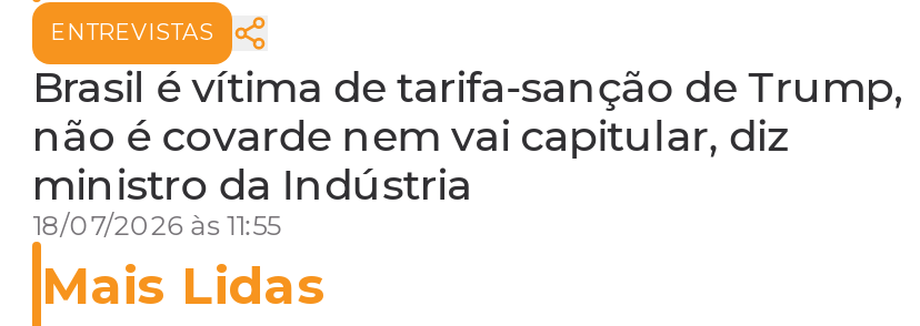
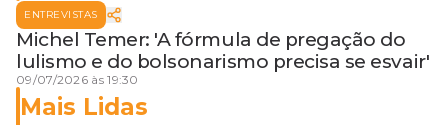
- Brasil é vítima de tarifa-sanção de Trump,
- não é covarde nem vai capitular, diz
- ministro da Indústria
- 18/07/2026 às 11:55
+ Michel Temer: 'A fórmula de pregação do
+ lulismo e do bolsonarismo precisa se esvair'
+ 09/07/2026 às 19:30
